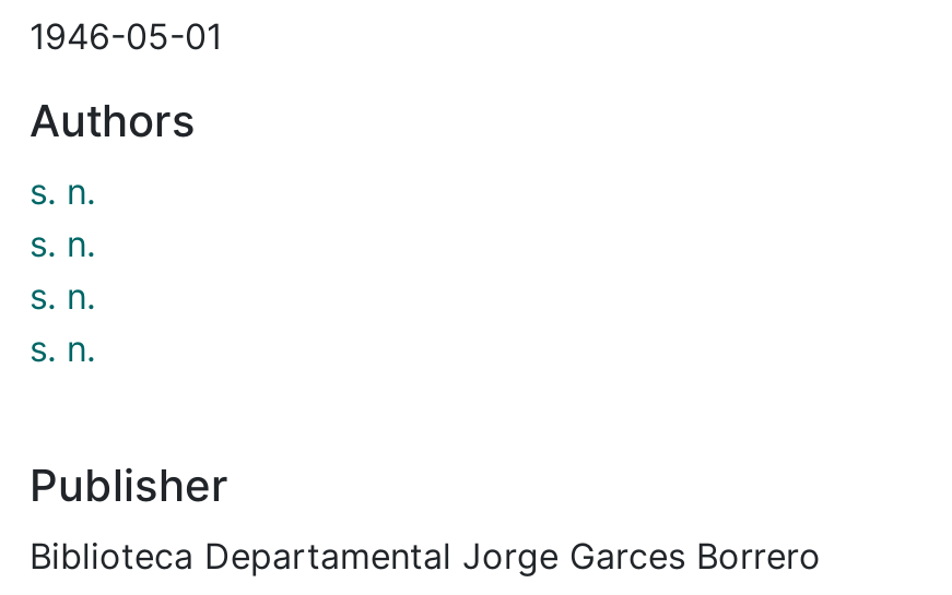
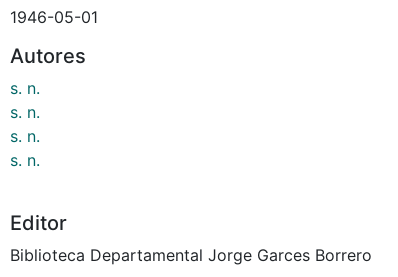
- Authors
+ Autores

- Publisher
+ Editor
